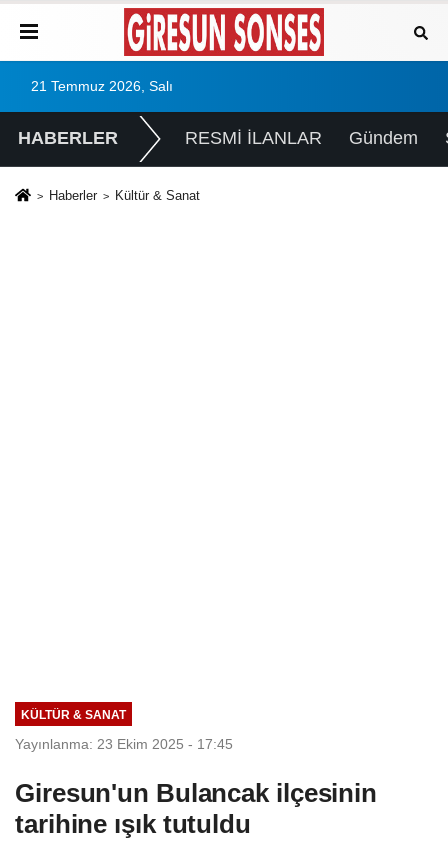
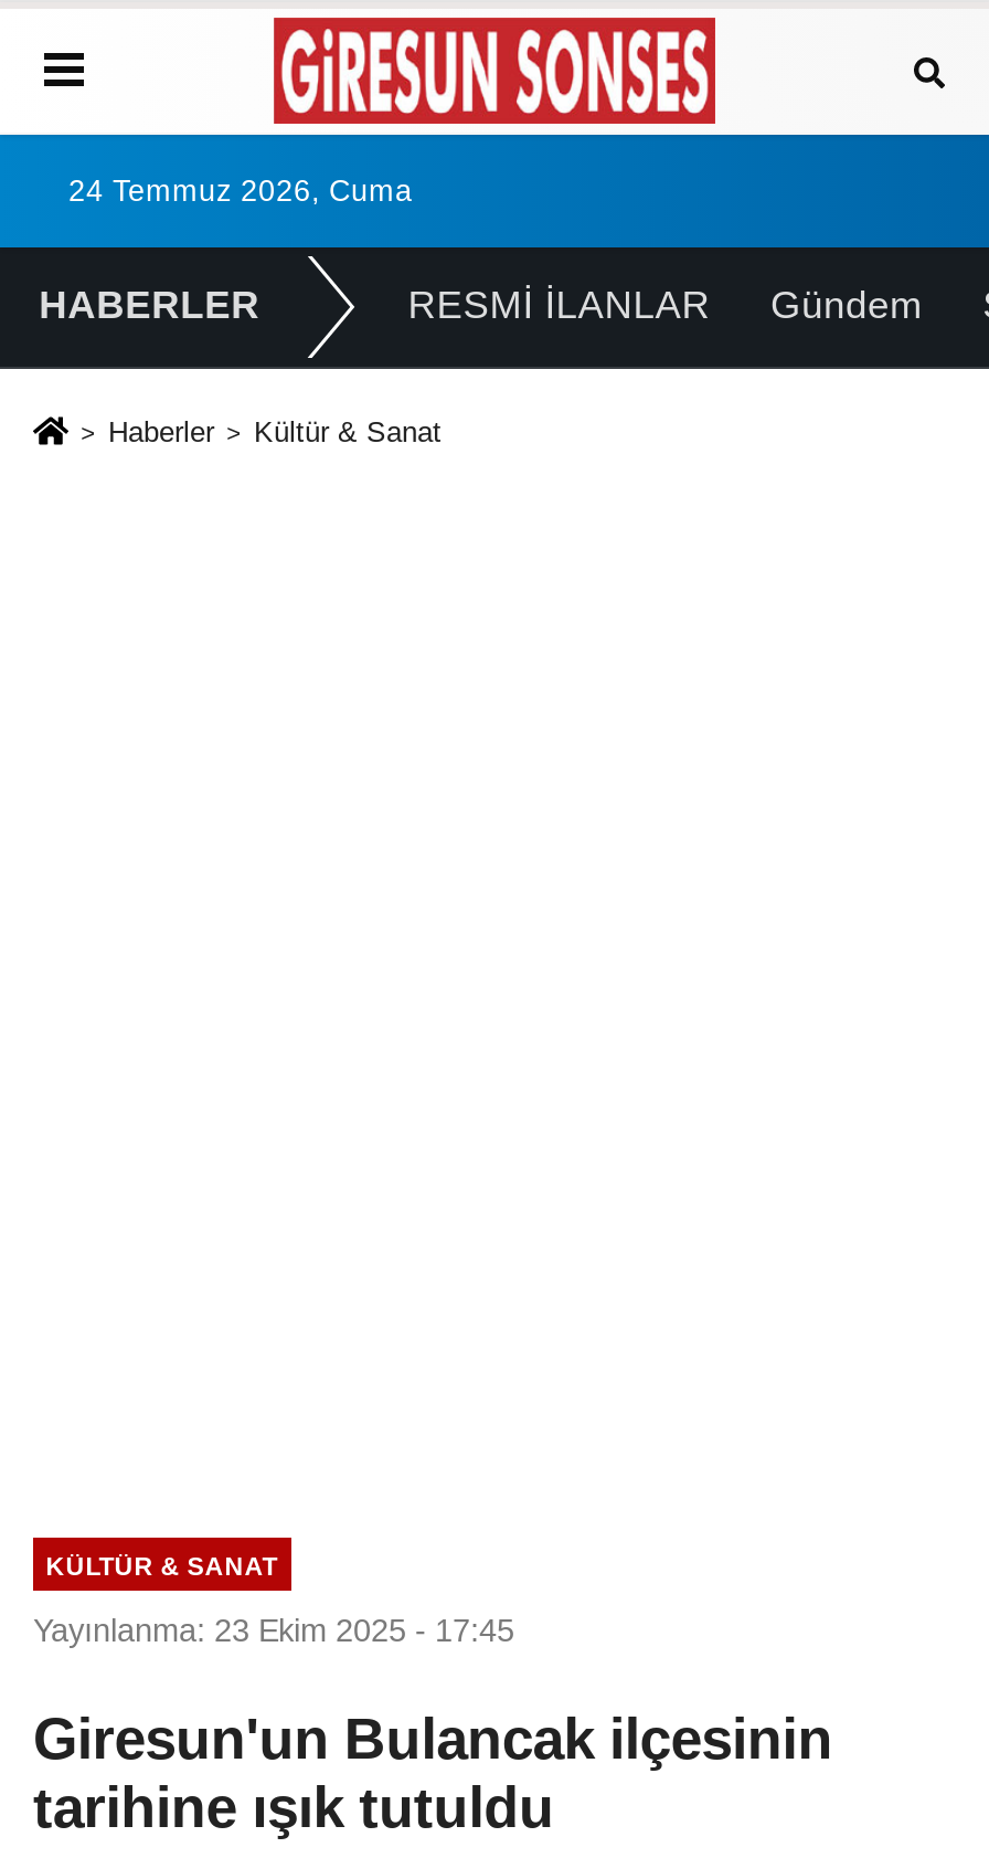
- 21 Temmuz 2026, Salı
+ 24 Temmuz 2026, Cuma
